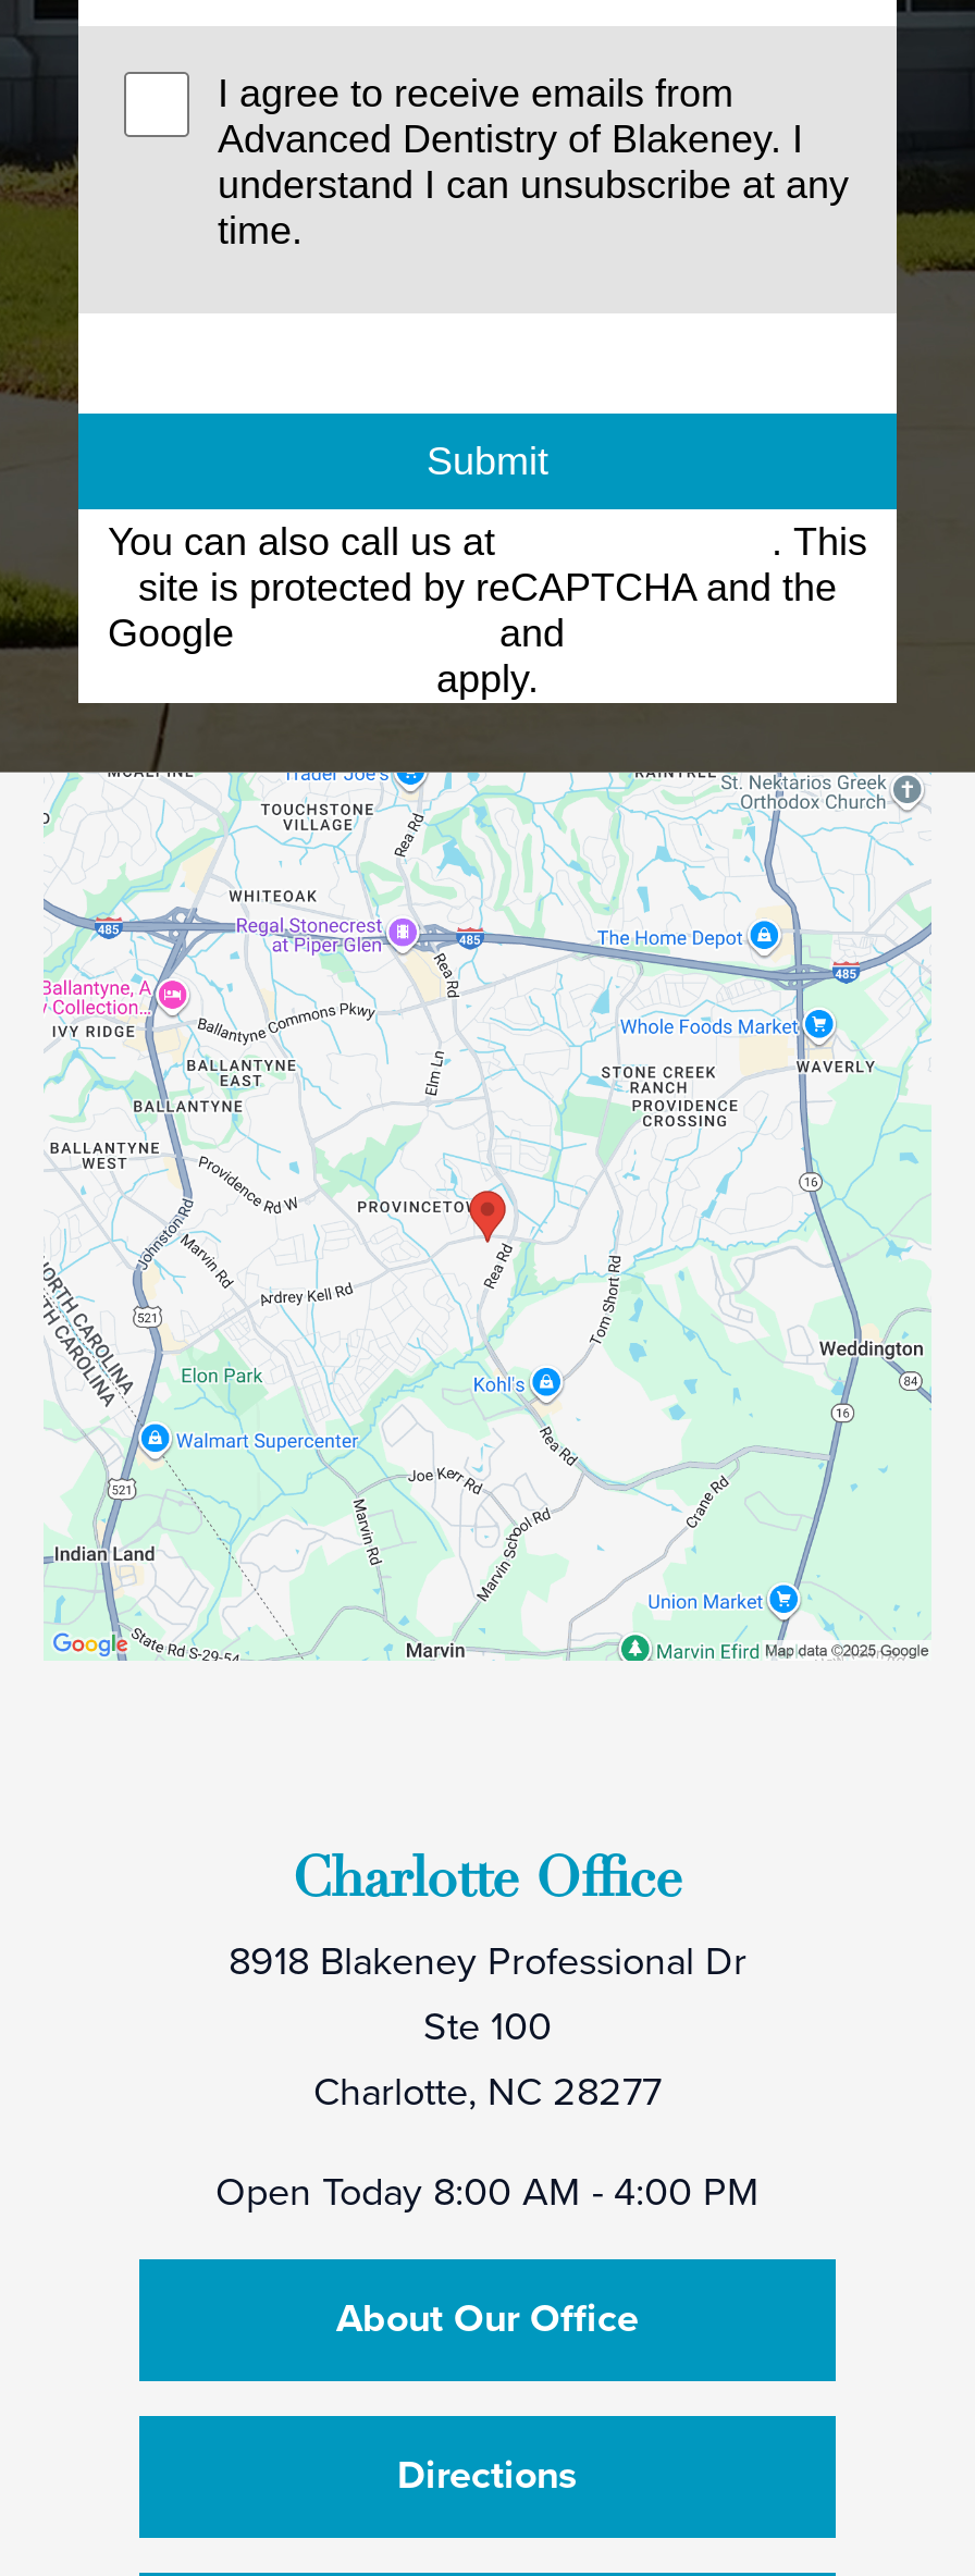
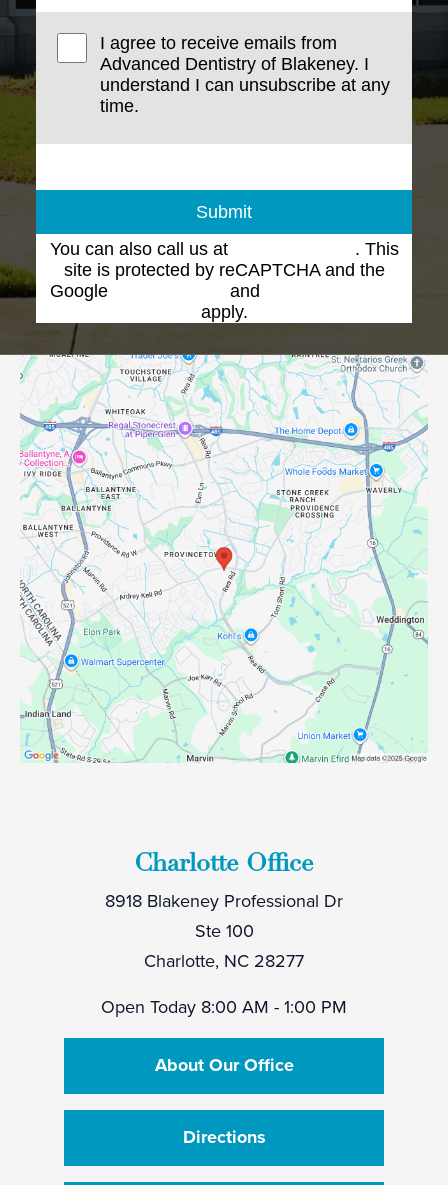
- Open Today 8:00 AM - 4:00 PM
+ Open Today 8:00 AM - 1:00 PM
